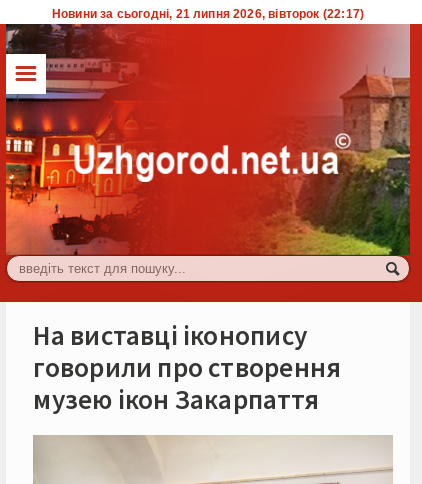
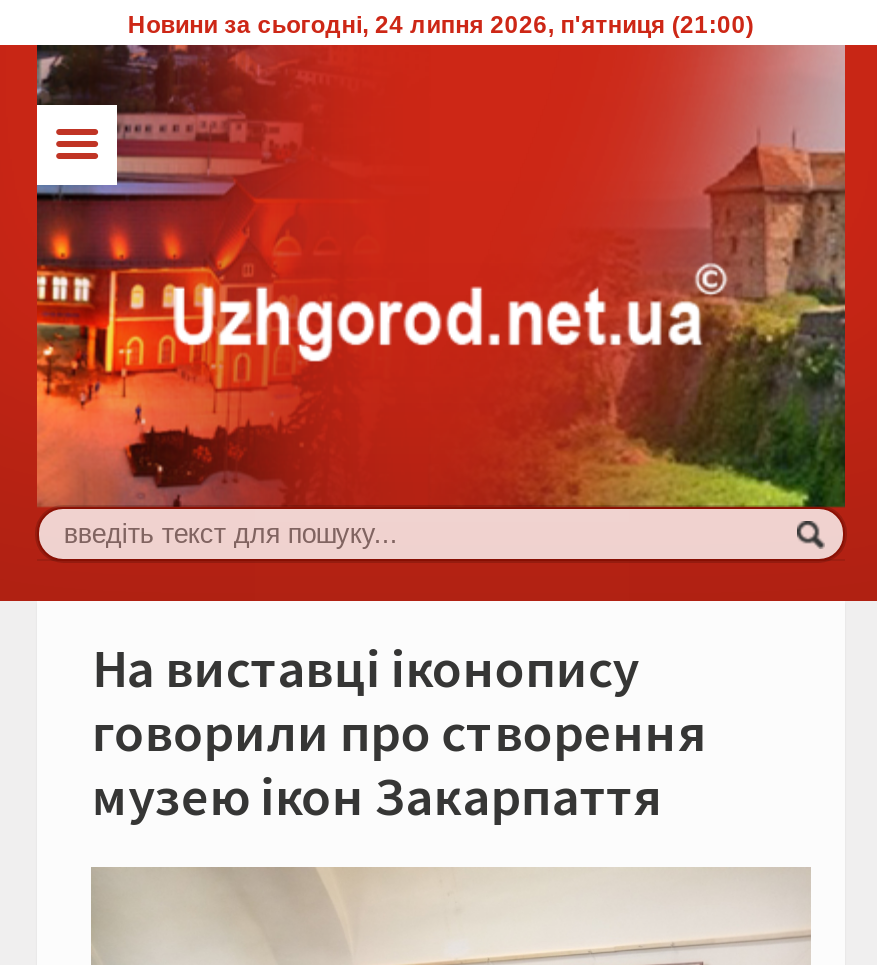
- Новини за сьогодні, 21 липня 2026, вівторок (22:17)
+ Новини за сьогодні, 24 липня 2026, п'ятниця (21:00)
